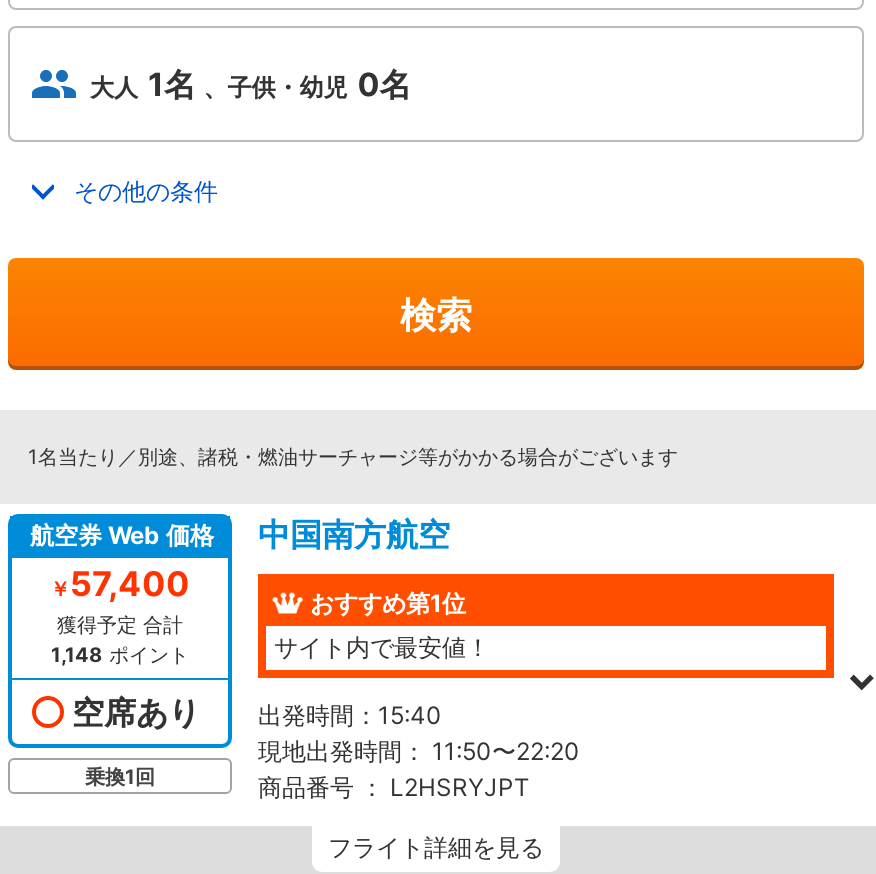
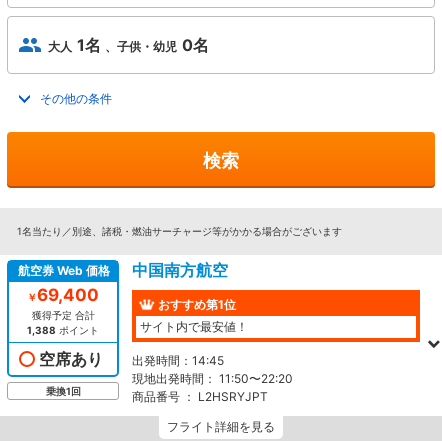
- ￥57,400
+ ￥69,400

- 1,148ポイント
+ 1,388ポイント

- 空席あり 出発時間：15:40
+ 空席あり 出発時間：14:45
